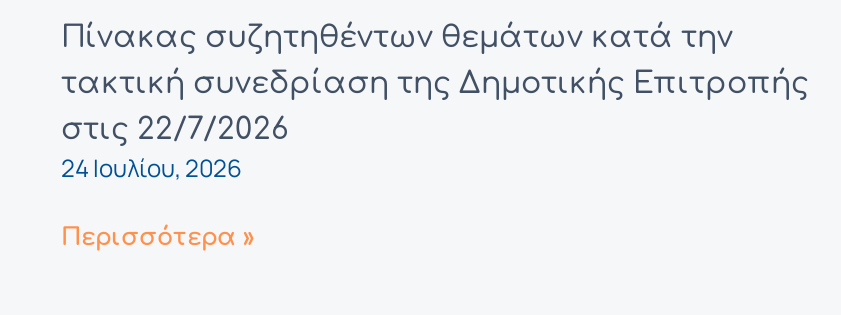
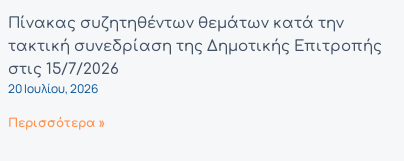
- στις 22/7/2026
+ στις 15/7/2026

- 24 Ιουλίου, 2026
+ 20 Ιουλίου, 2026
